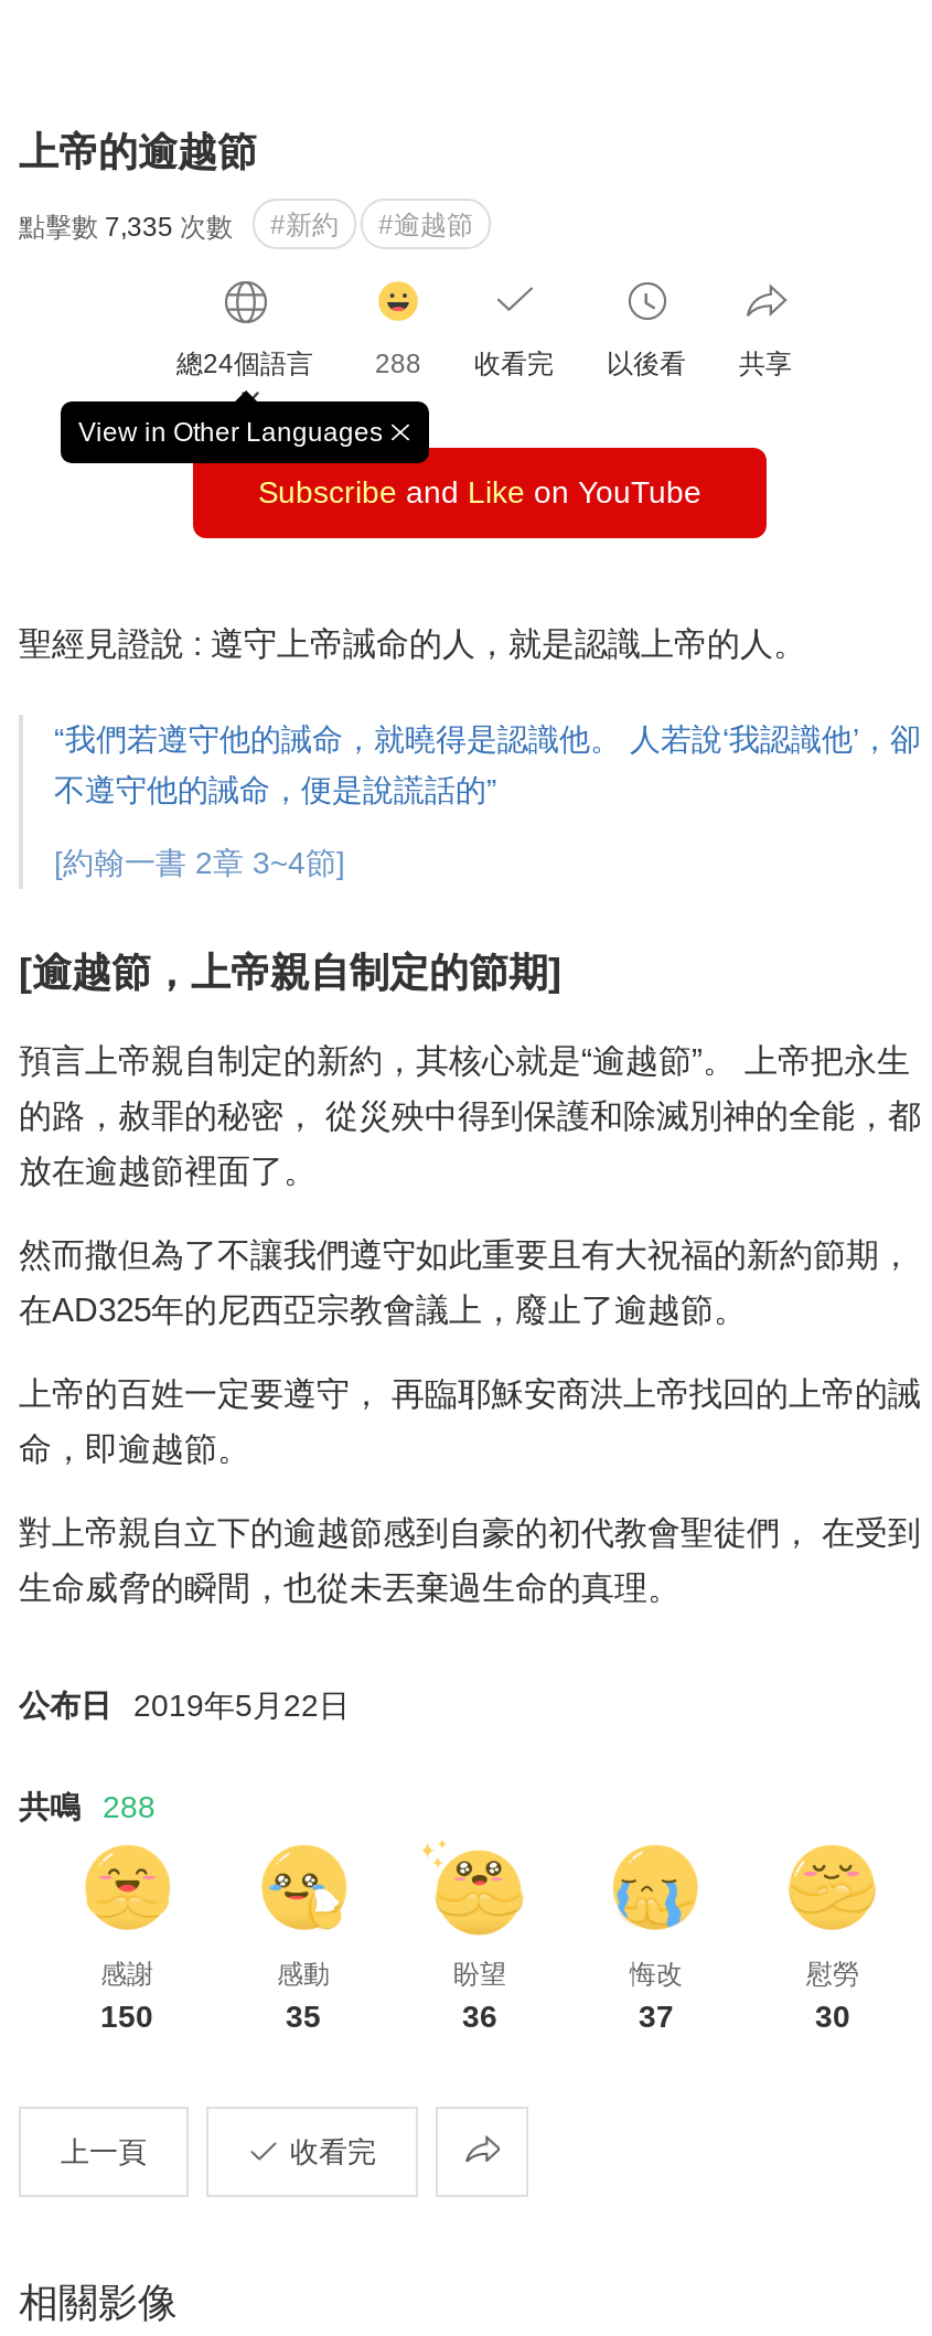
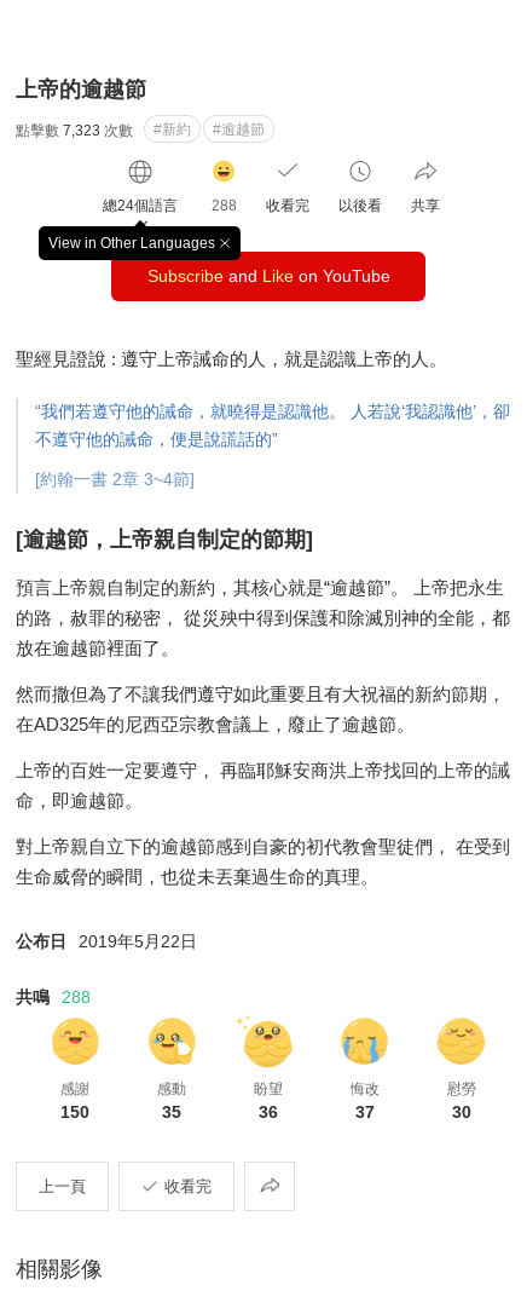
- 點擊數7,335次數 #新約 #逾越節
+ 點擊數7,323次數 #新約 #逾越節
